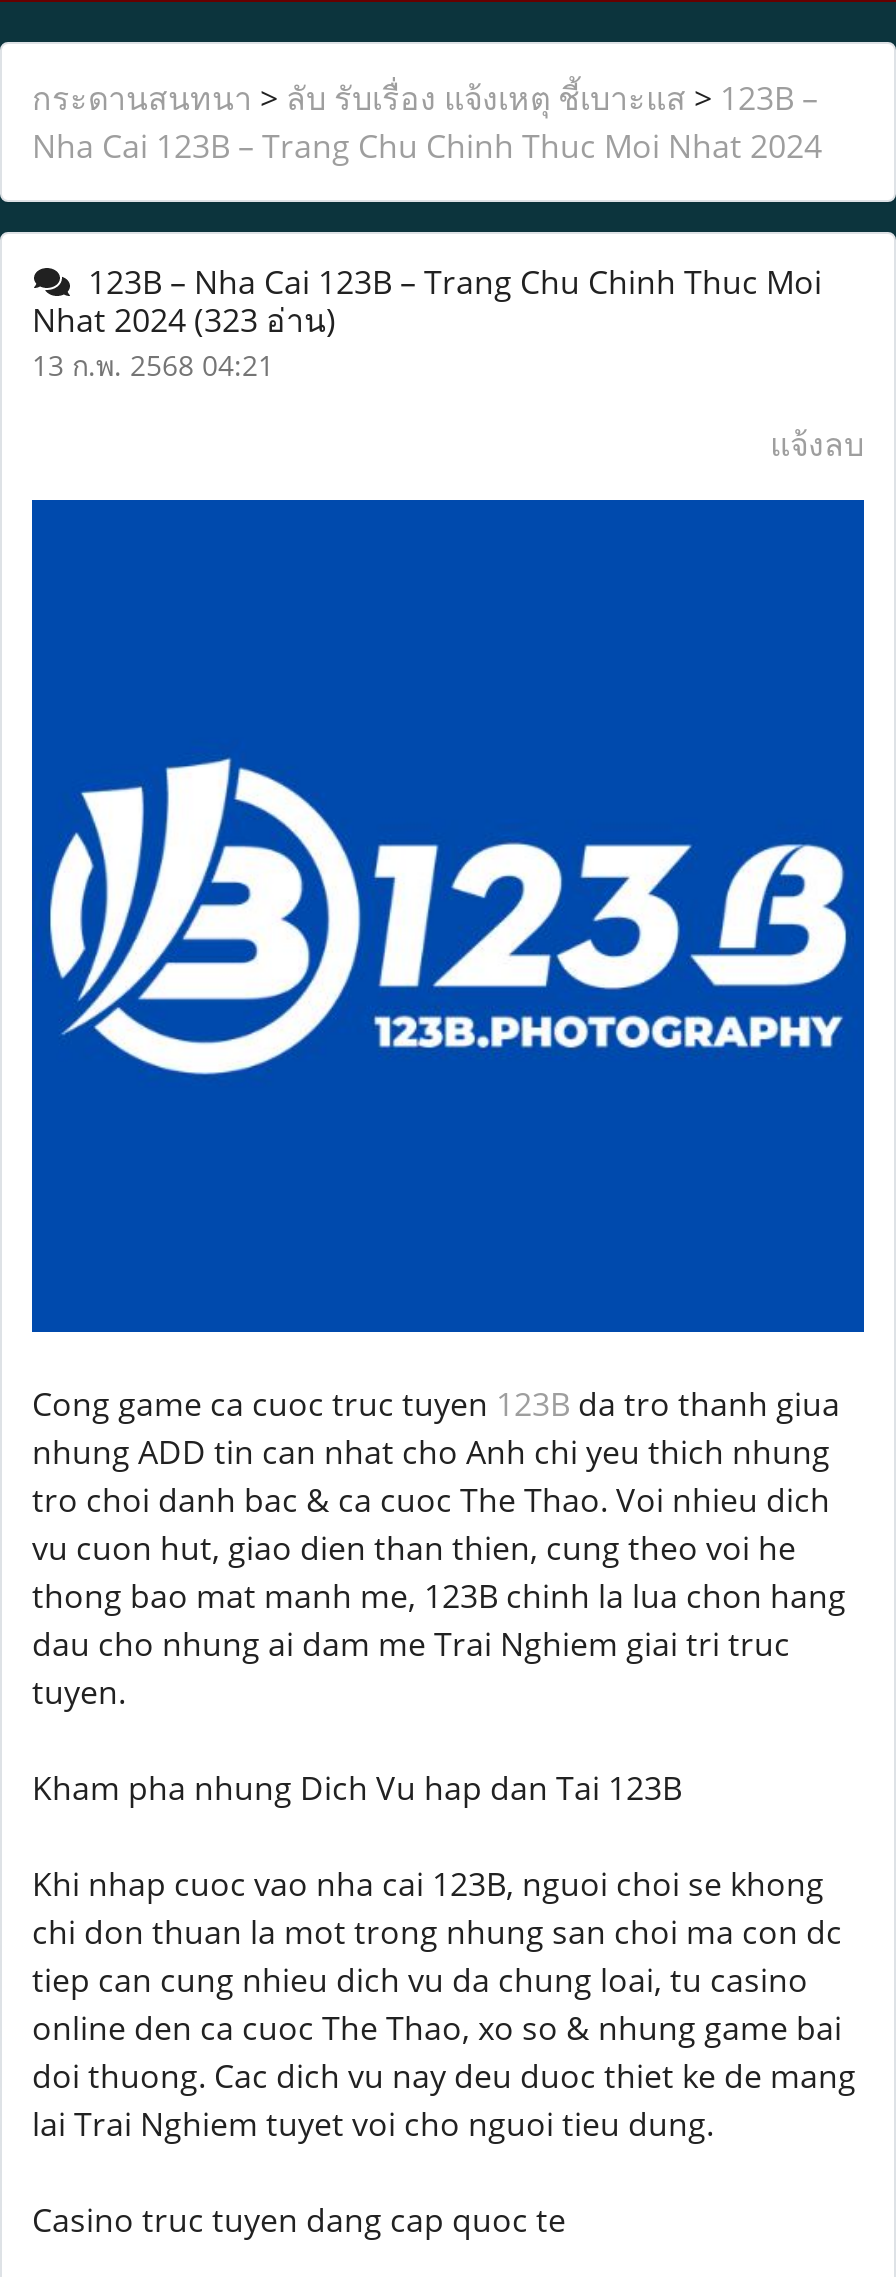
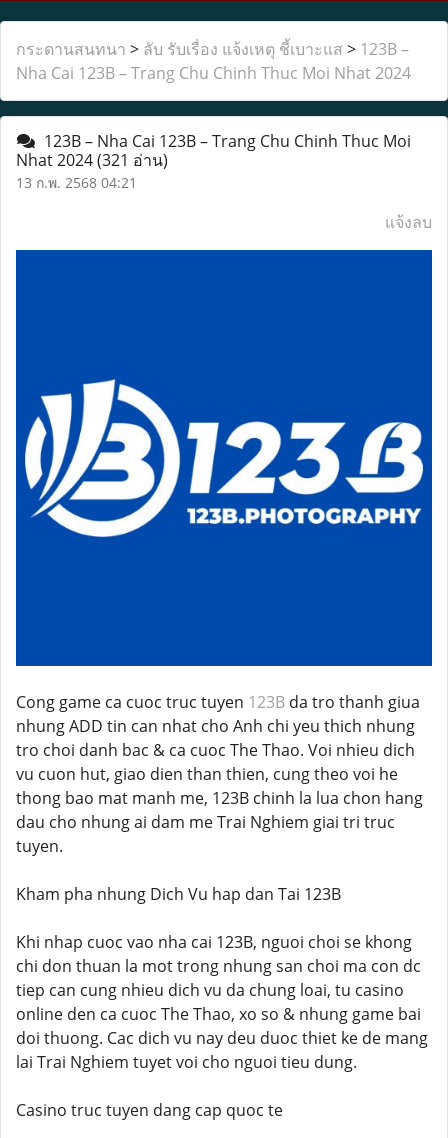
- Nhat 2024 (323 อ่าน)
+ Nhat 2024 (321 อ่าน)
